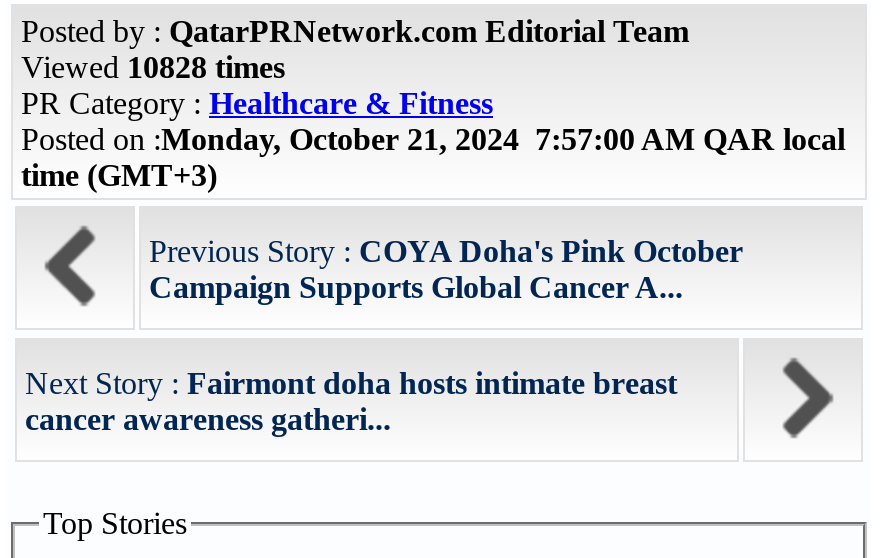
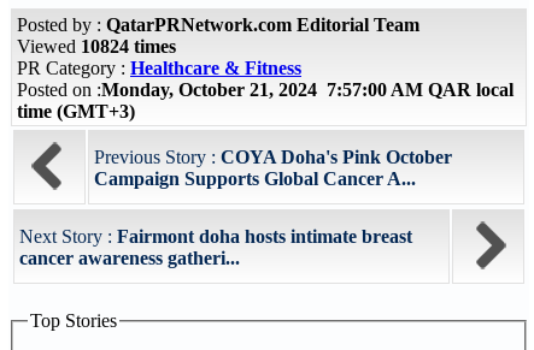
- Viewed 10828 times
+ Viewed 10824 times
